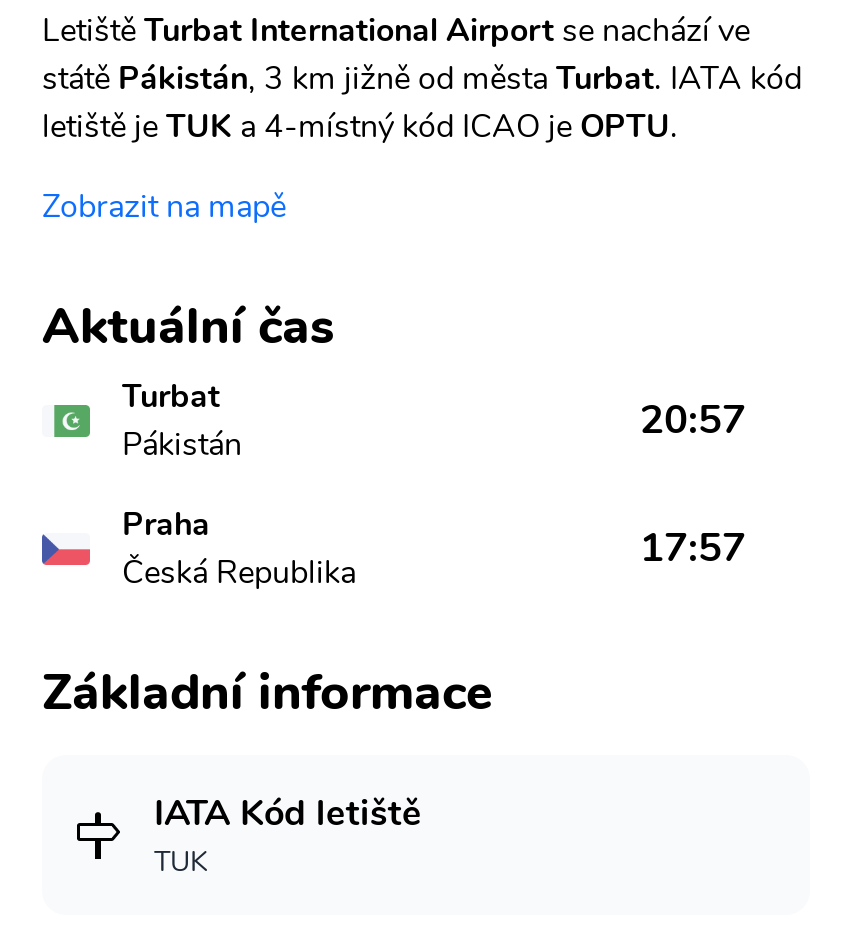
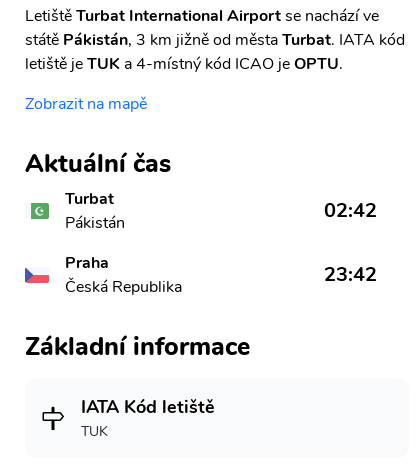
- 20:57
+ 02:42

- 17:57
+ 23:42
